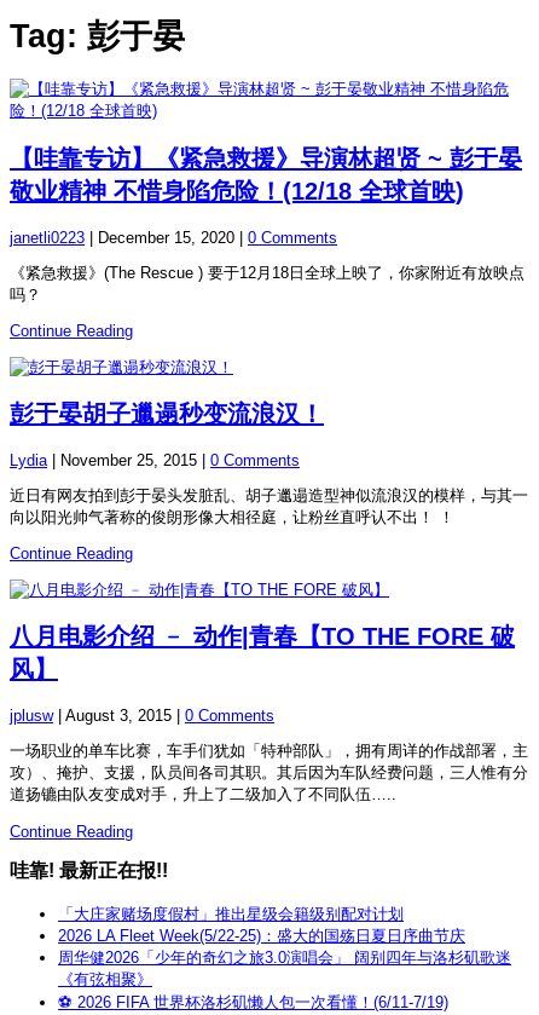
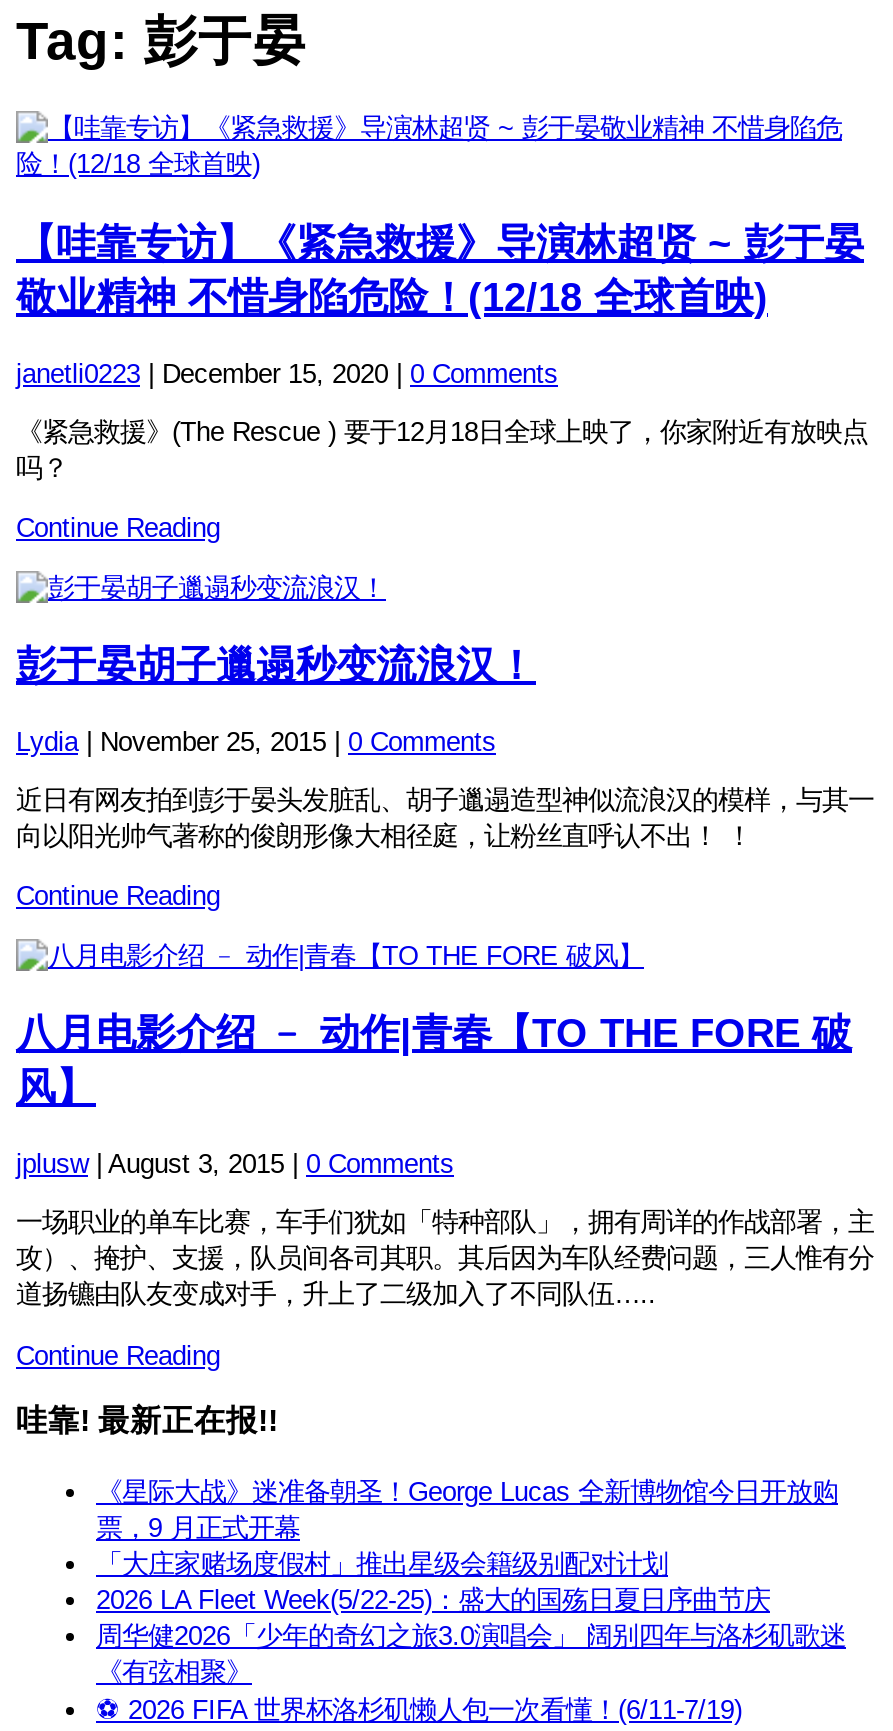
+ 《星际大战》迷准备朝圣！George Lucas 全新博物馆今日开放购
+ 票，9 月正式开幕
